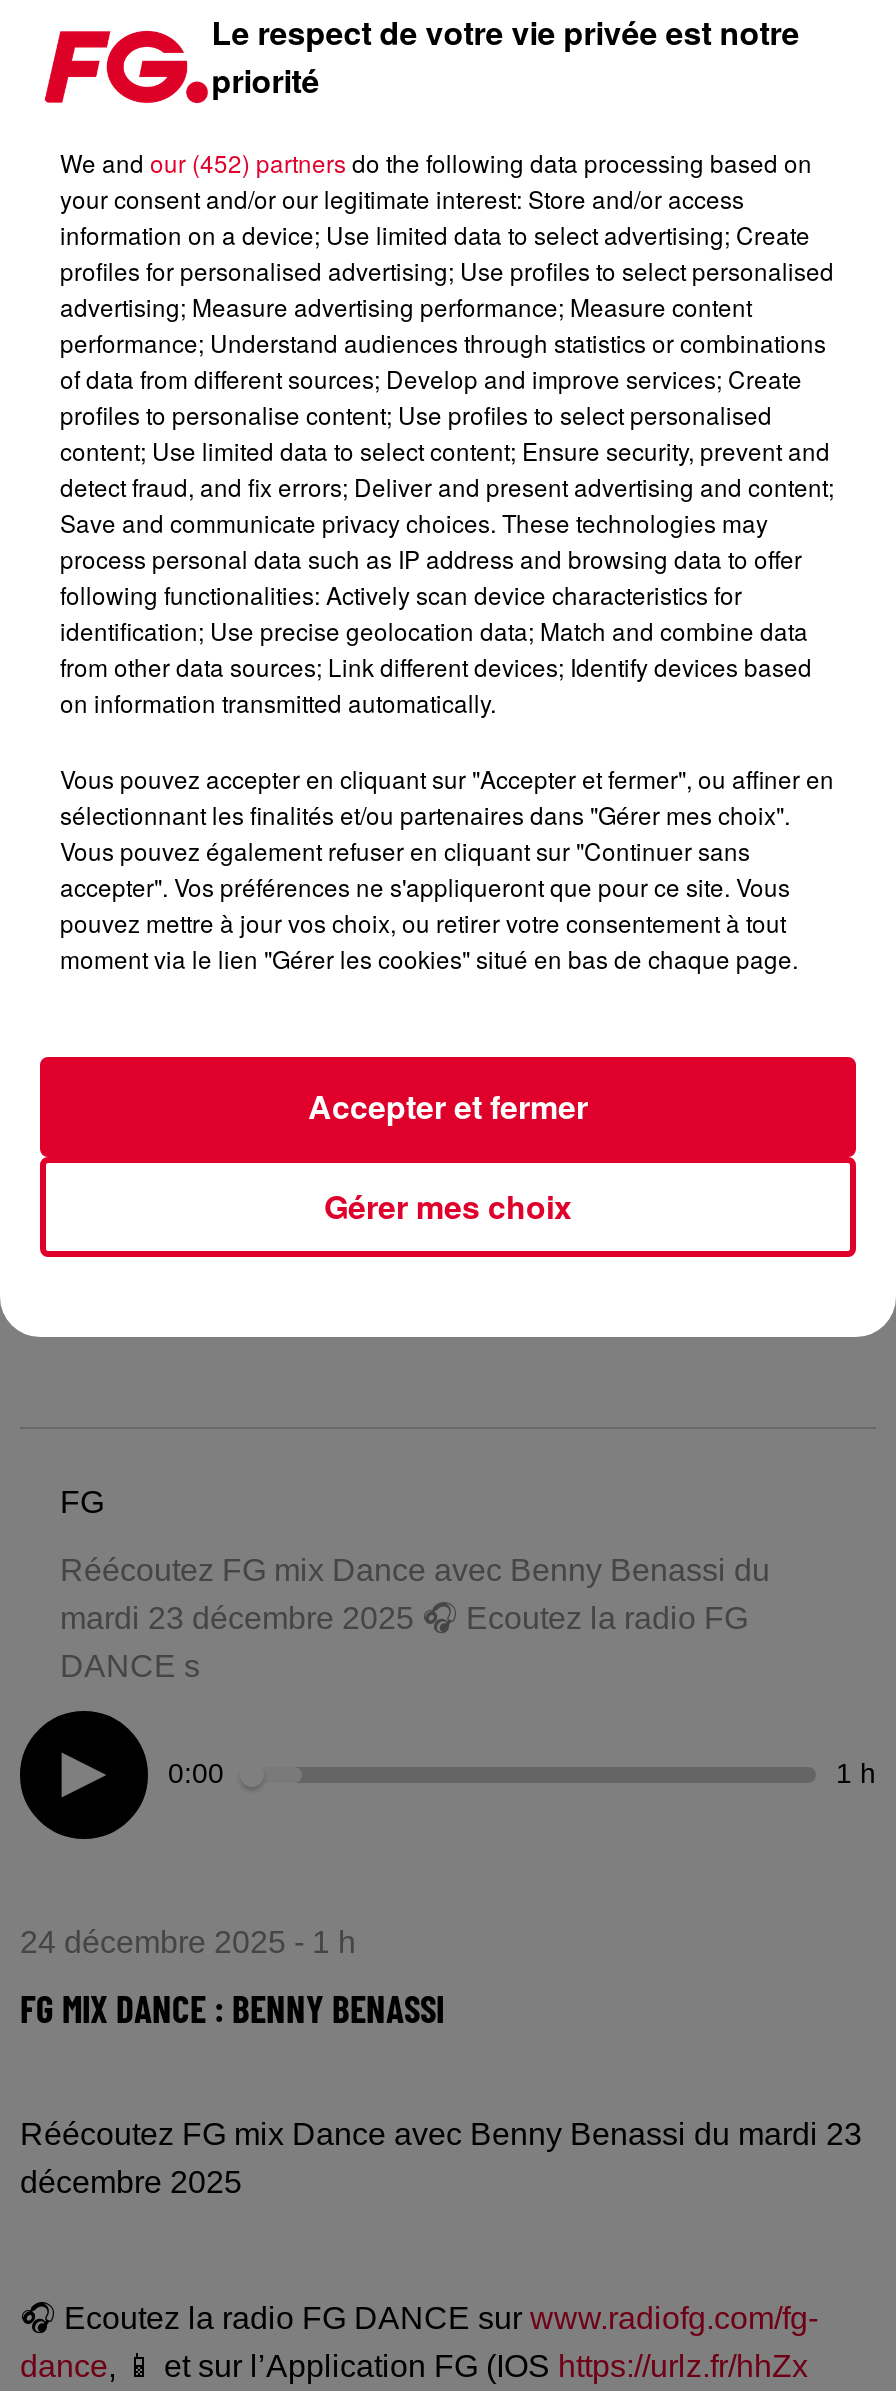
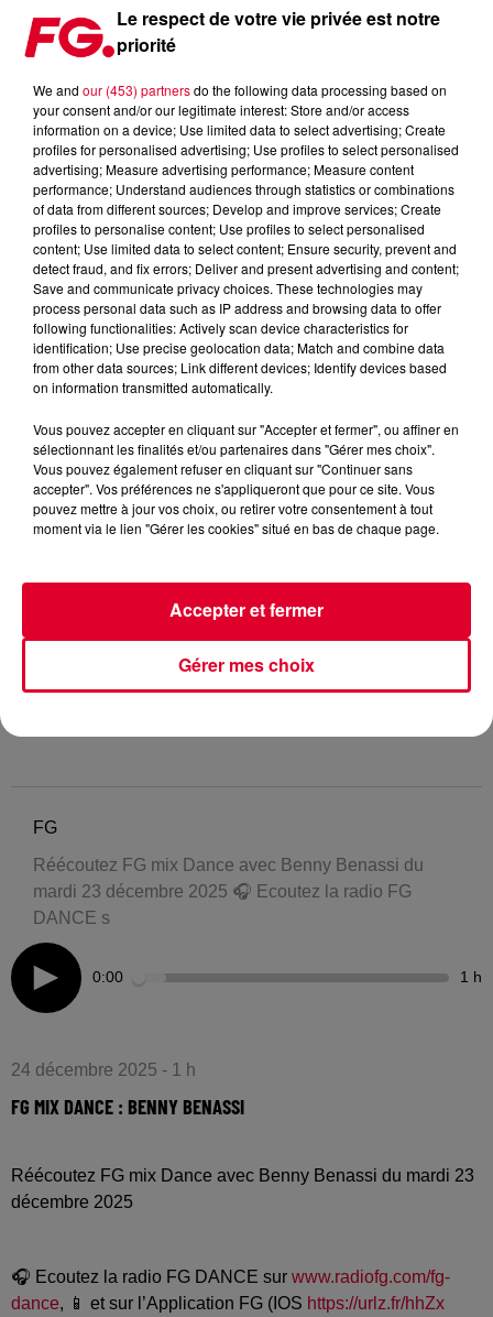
- We and our (452) partners do the following data processing based on
+ We and our (453) partners do the following data processing based on
